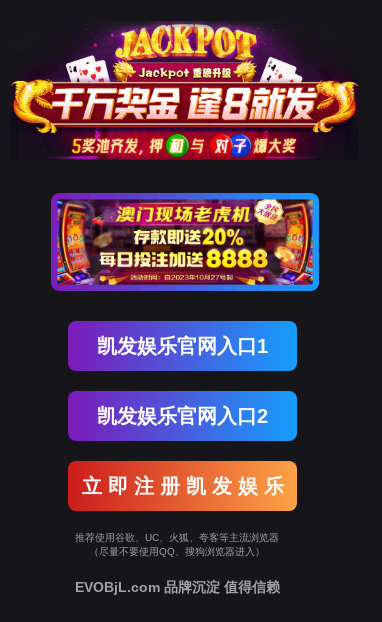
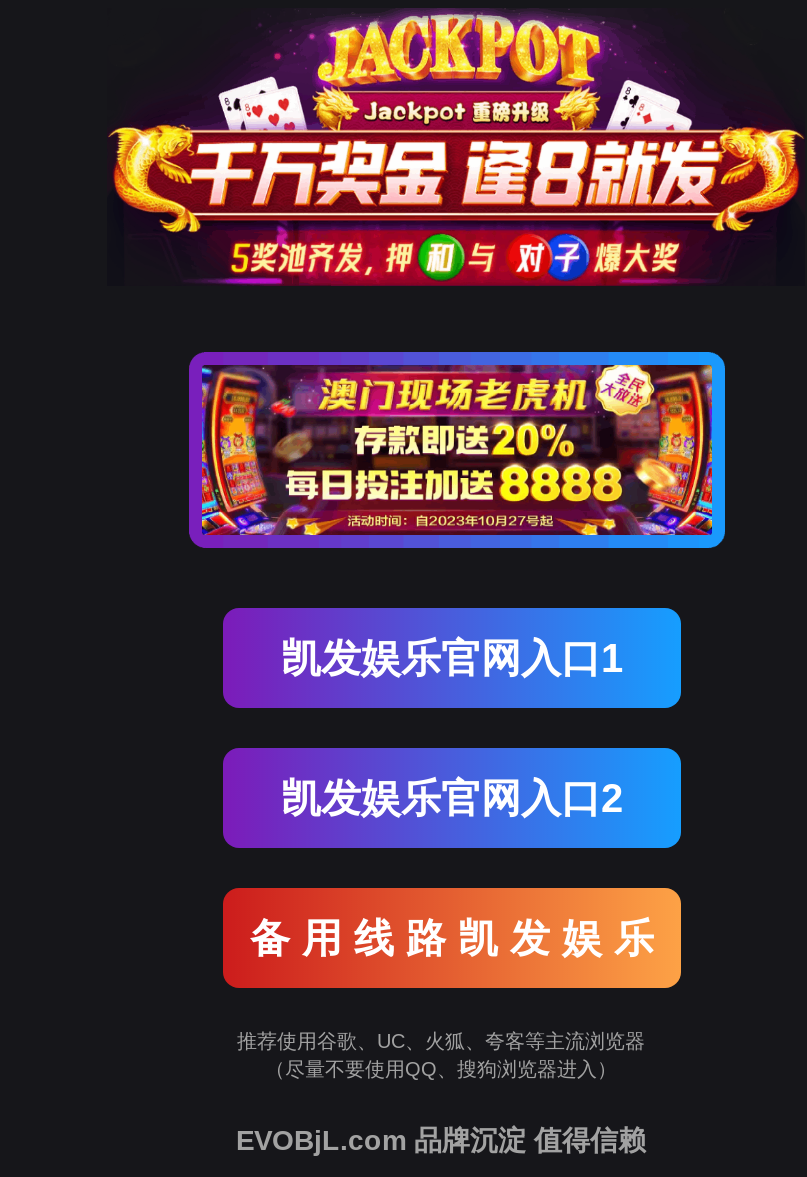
- 立 即 注 册 凯 发 娱 乐
+ 备 用 线 路 凯 发 娱 乐
